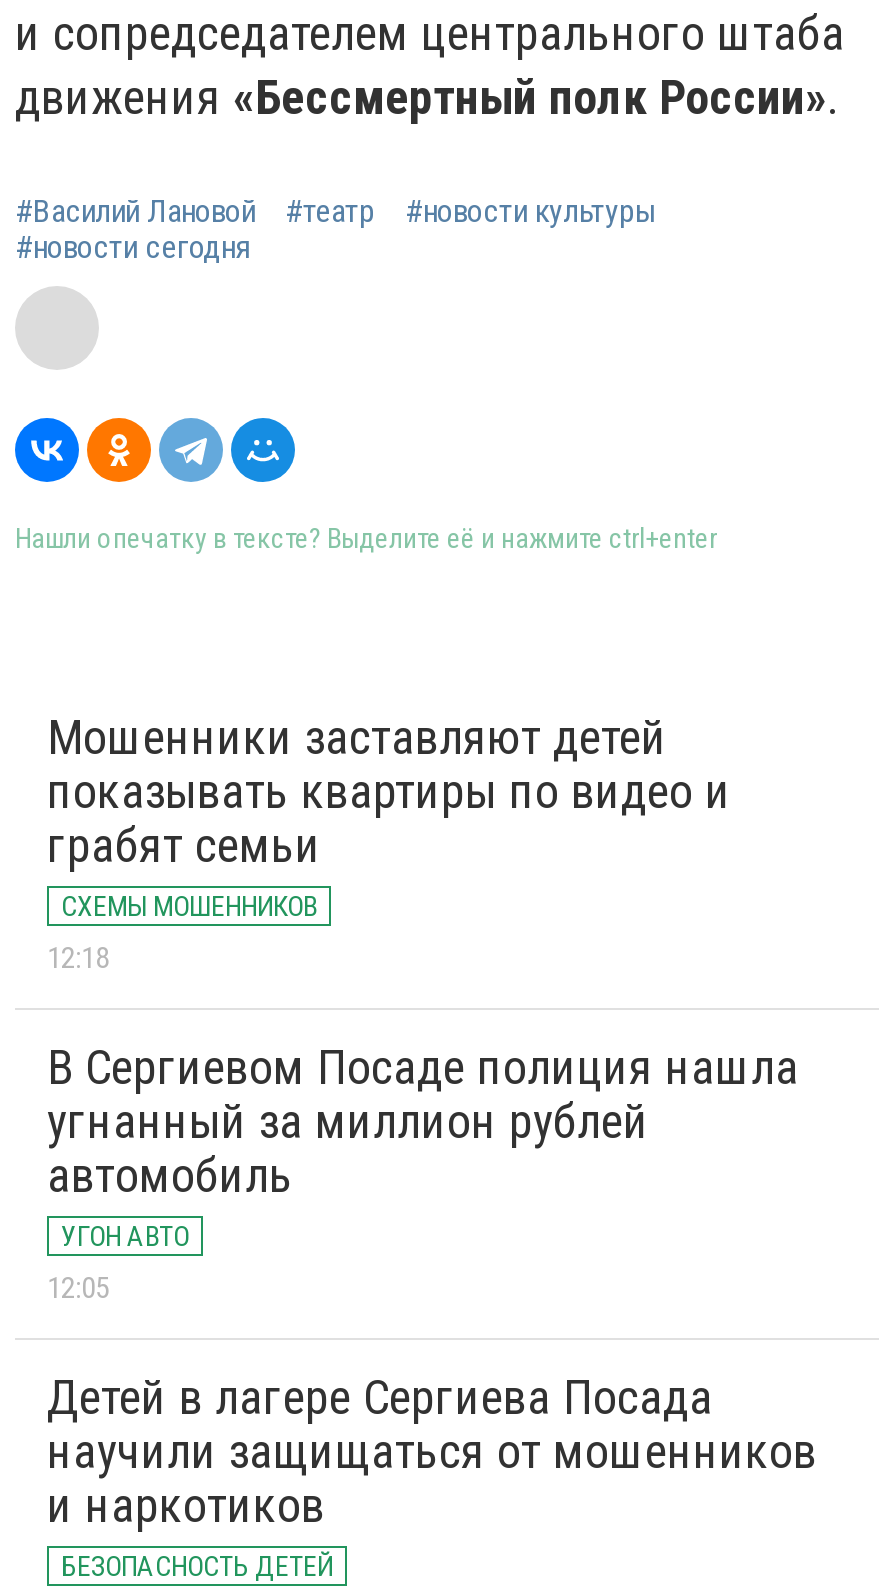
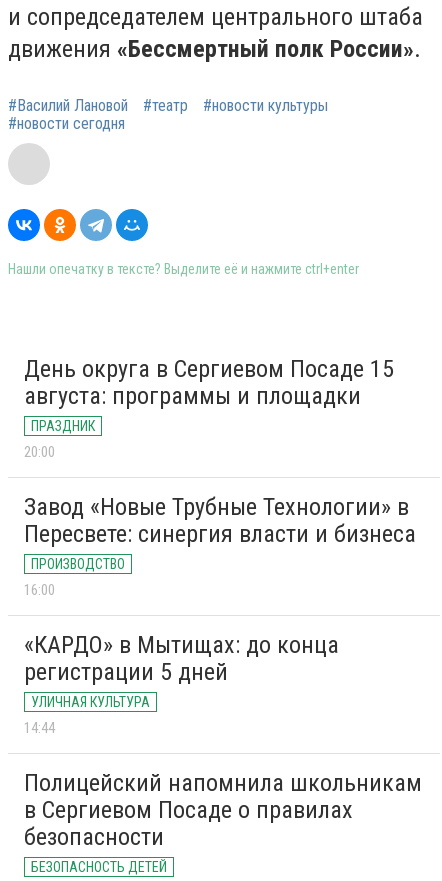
- Мошенники заставляют детей
- показывать квартиры по видео и
- грабят семьи
- СХЕМЫ МОШЕННИКОВ
- 12:18
- В Сергиевом Посаде полиция нашла
- угнанный за миллион рублей
- автомобиль
- УГОН АВТО
- 12:05
- Детей в лагере Сергиева Посада
- научили защищаться от мошенников
- и наркотиков
+ День округа в Сергиевом Посаде 15
+ августа: программы и площадки
+ ПРАЗДНИК
+ 20:00
+ Завод «Новые Трубные Технологии» в
+ Пересвете: синергия власти и бизнеса
+ ПРОИЗВОДСТВО
+ 16:00
+ «КАРДО» в Мытищах: до конца
+ регистрации 5 дней
+ УЛИЧНАЯ КУЛЬТУРА
+ 14:44
+ Полицейский напомнила школьникам
+ в Сергиевом Посаде о правилах
+ безопасности
